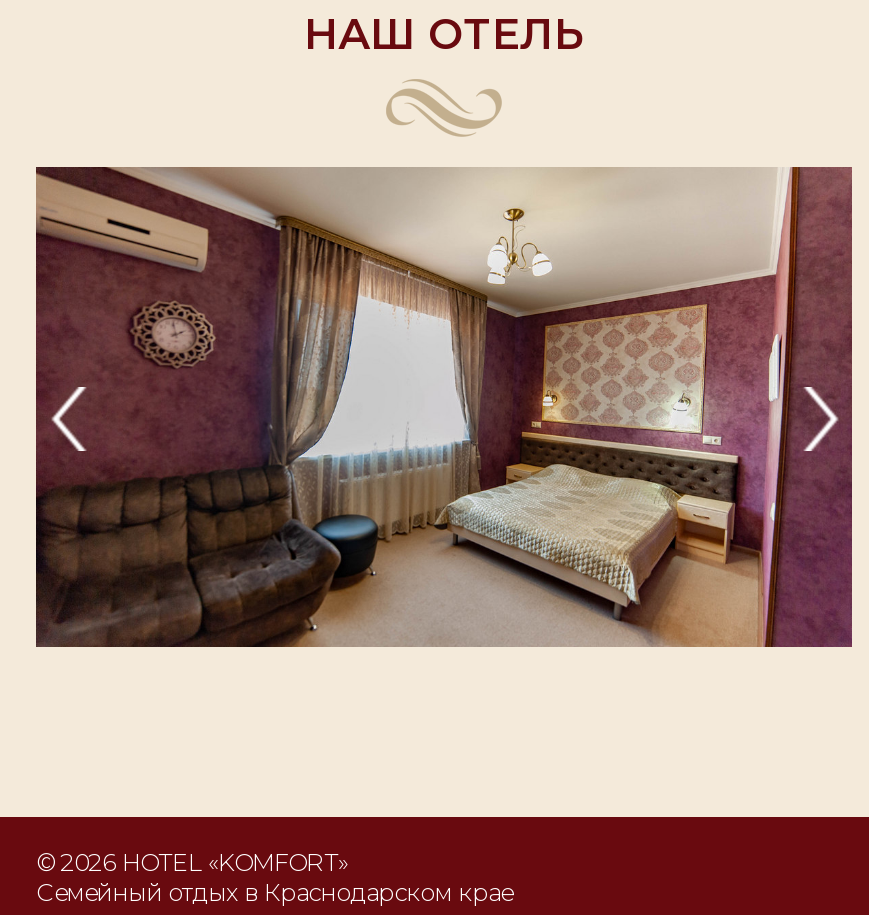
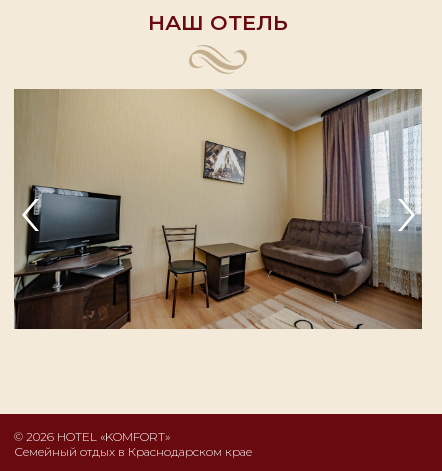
- [image]
+ [image]
